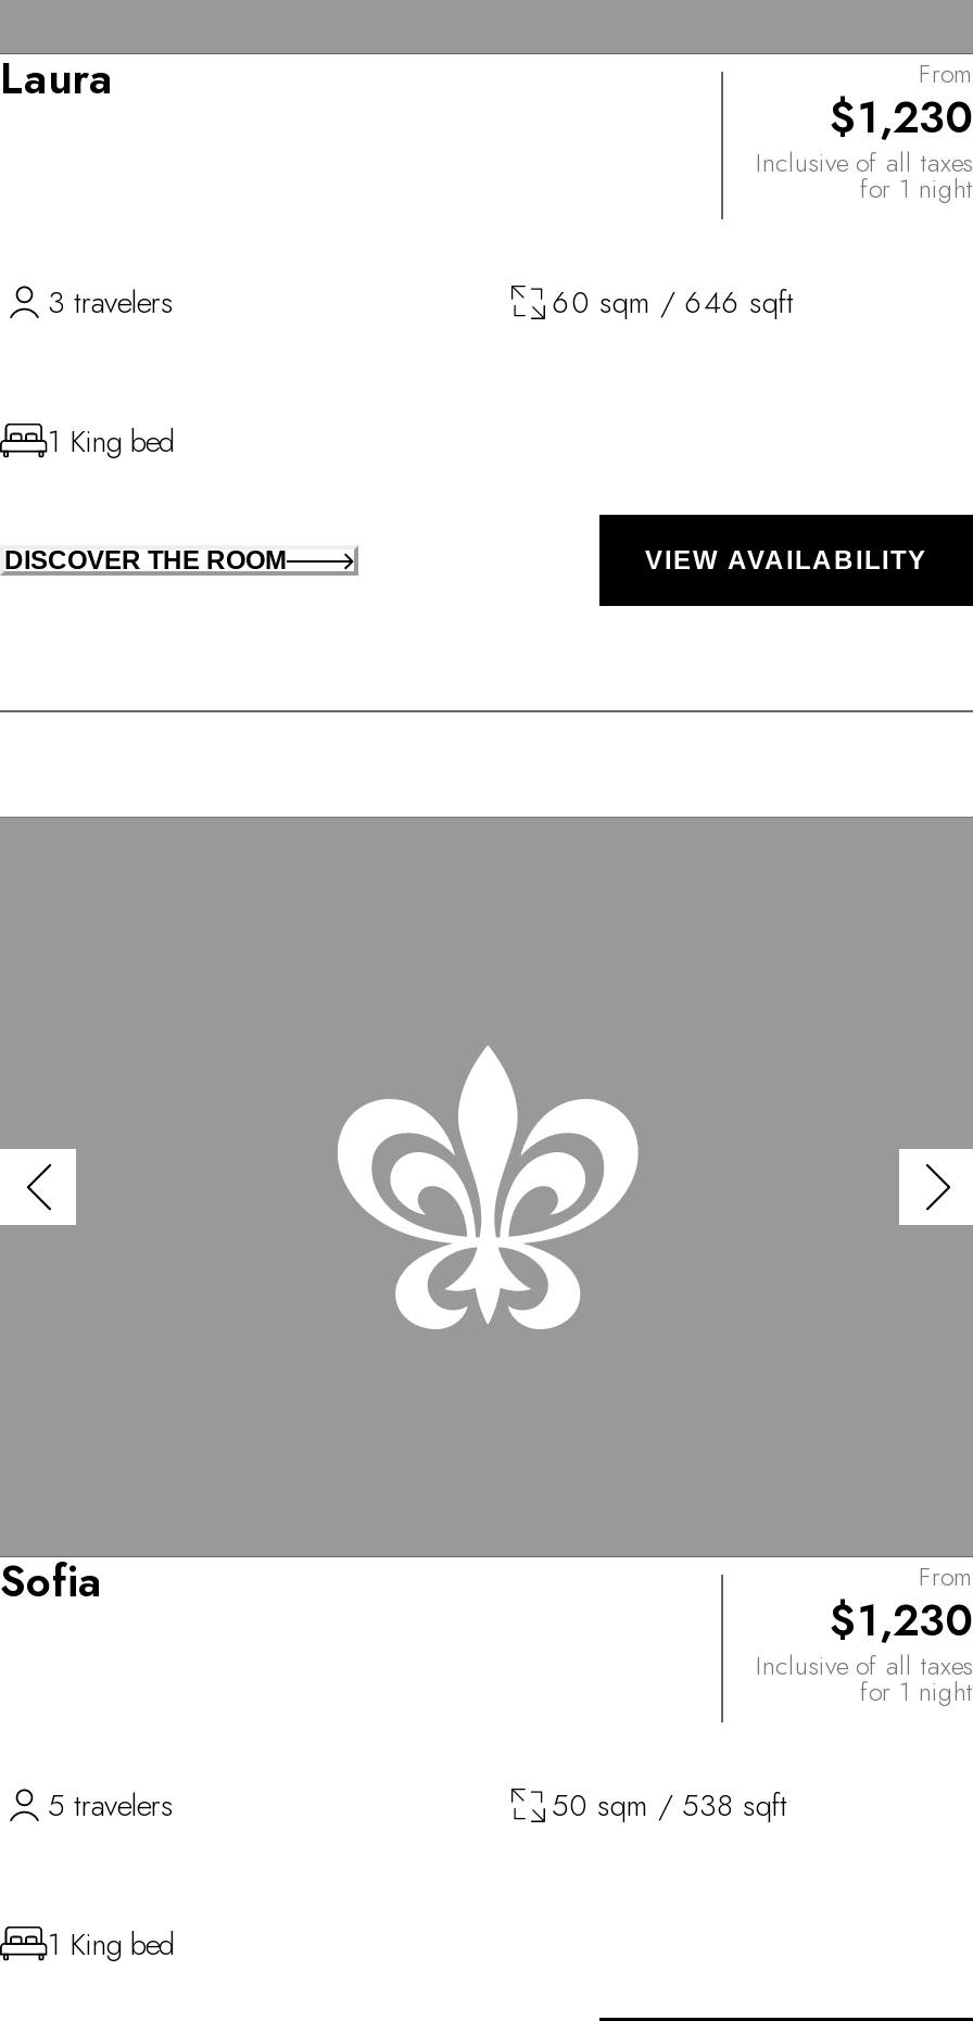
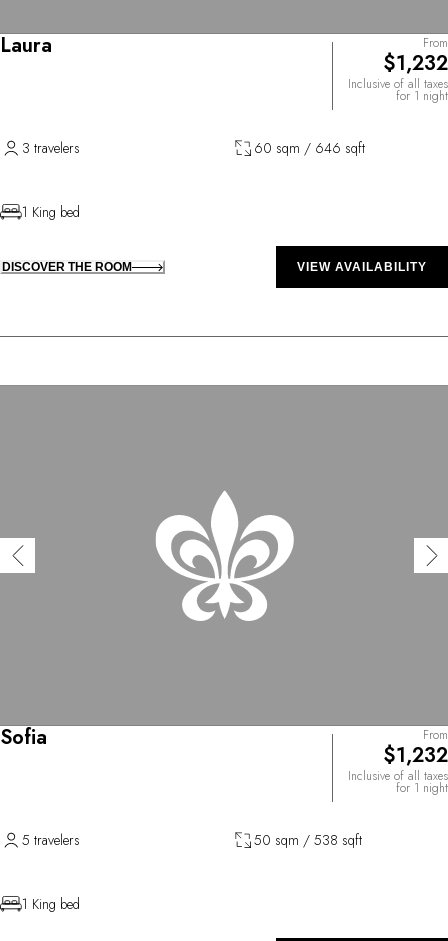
- $1,230
+ $1,232

- $1,230
+ $1,232
